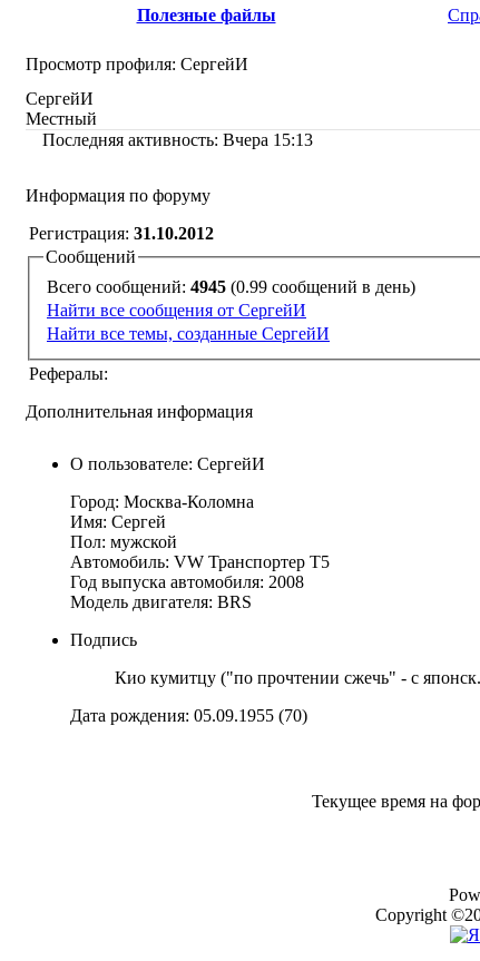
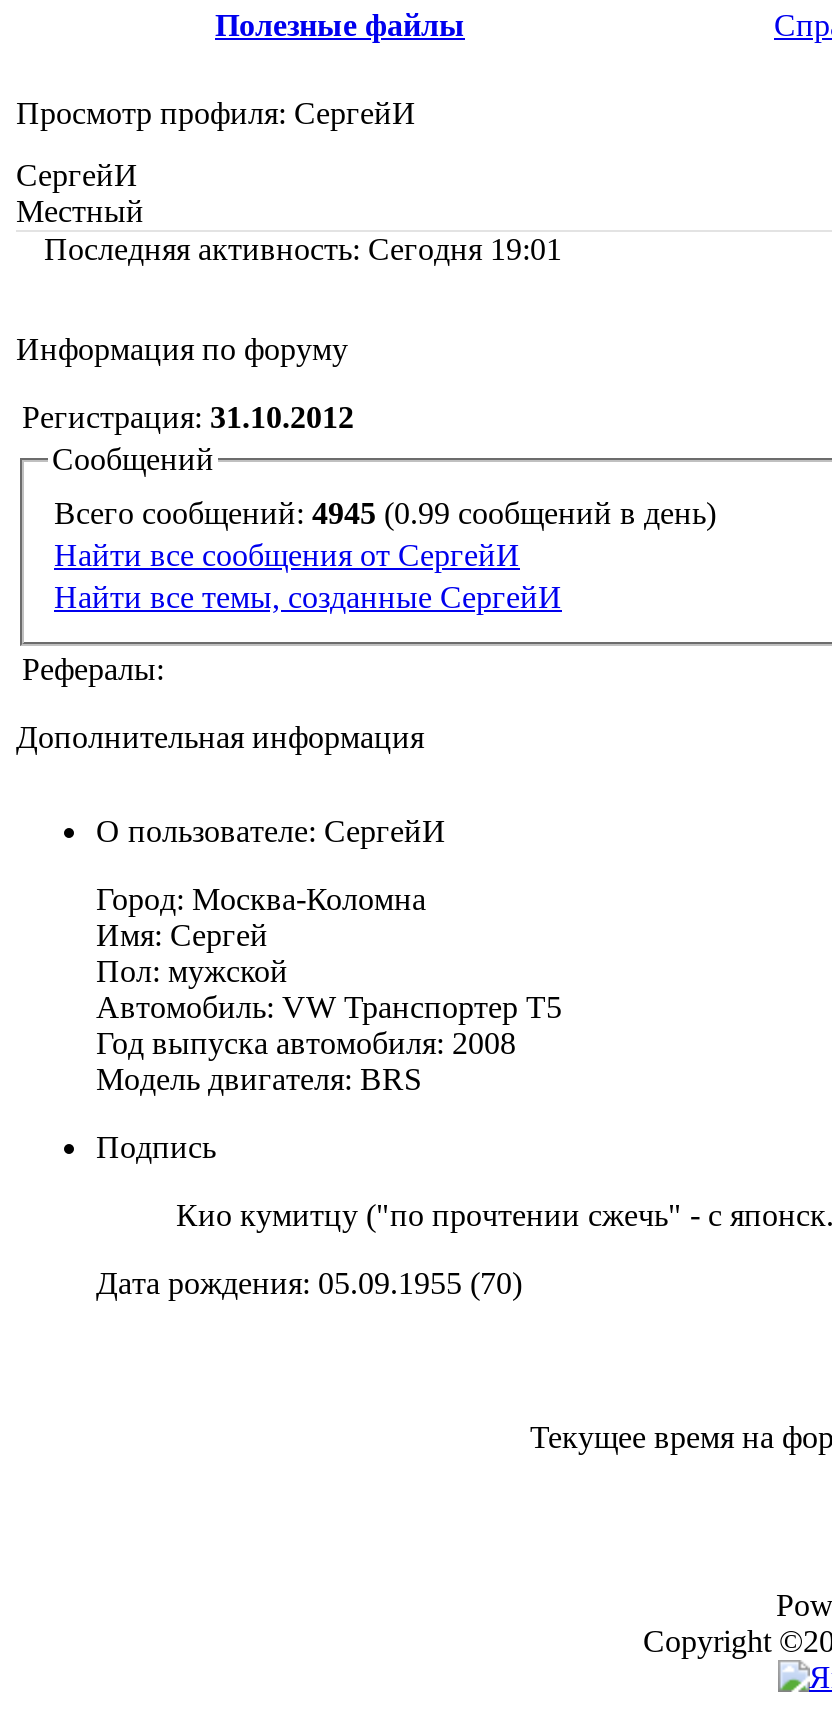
- Последняя активность: Вчера 15:13
+ Последняя активность: Сегодня 19:01
